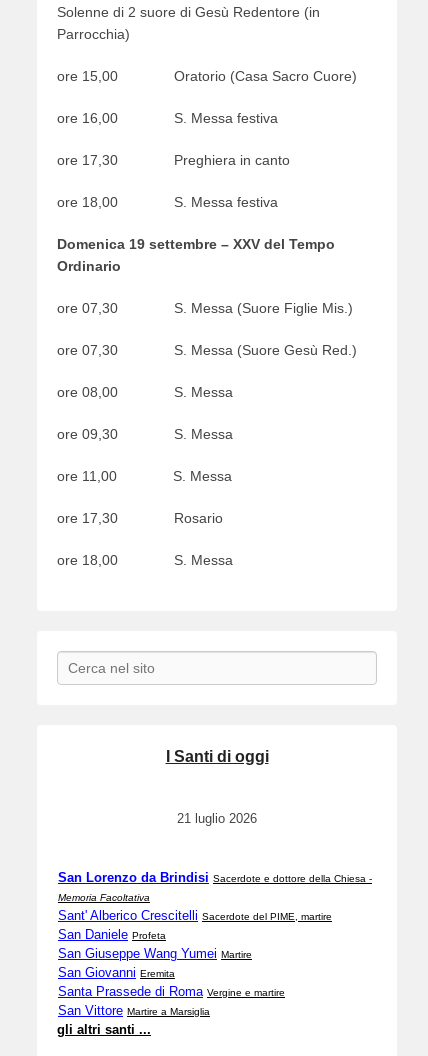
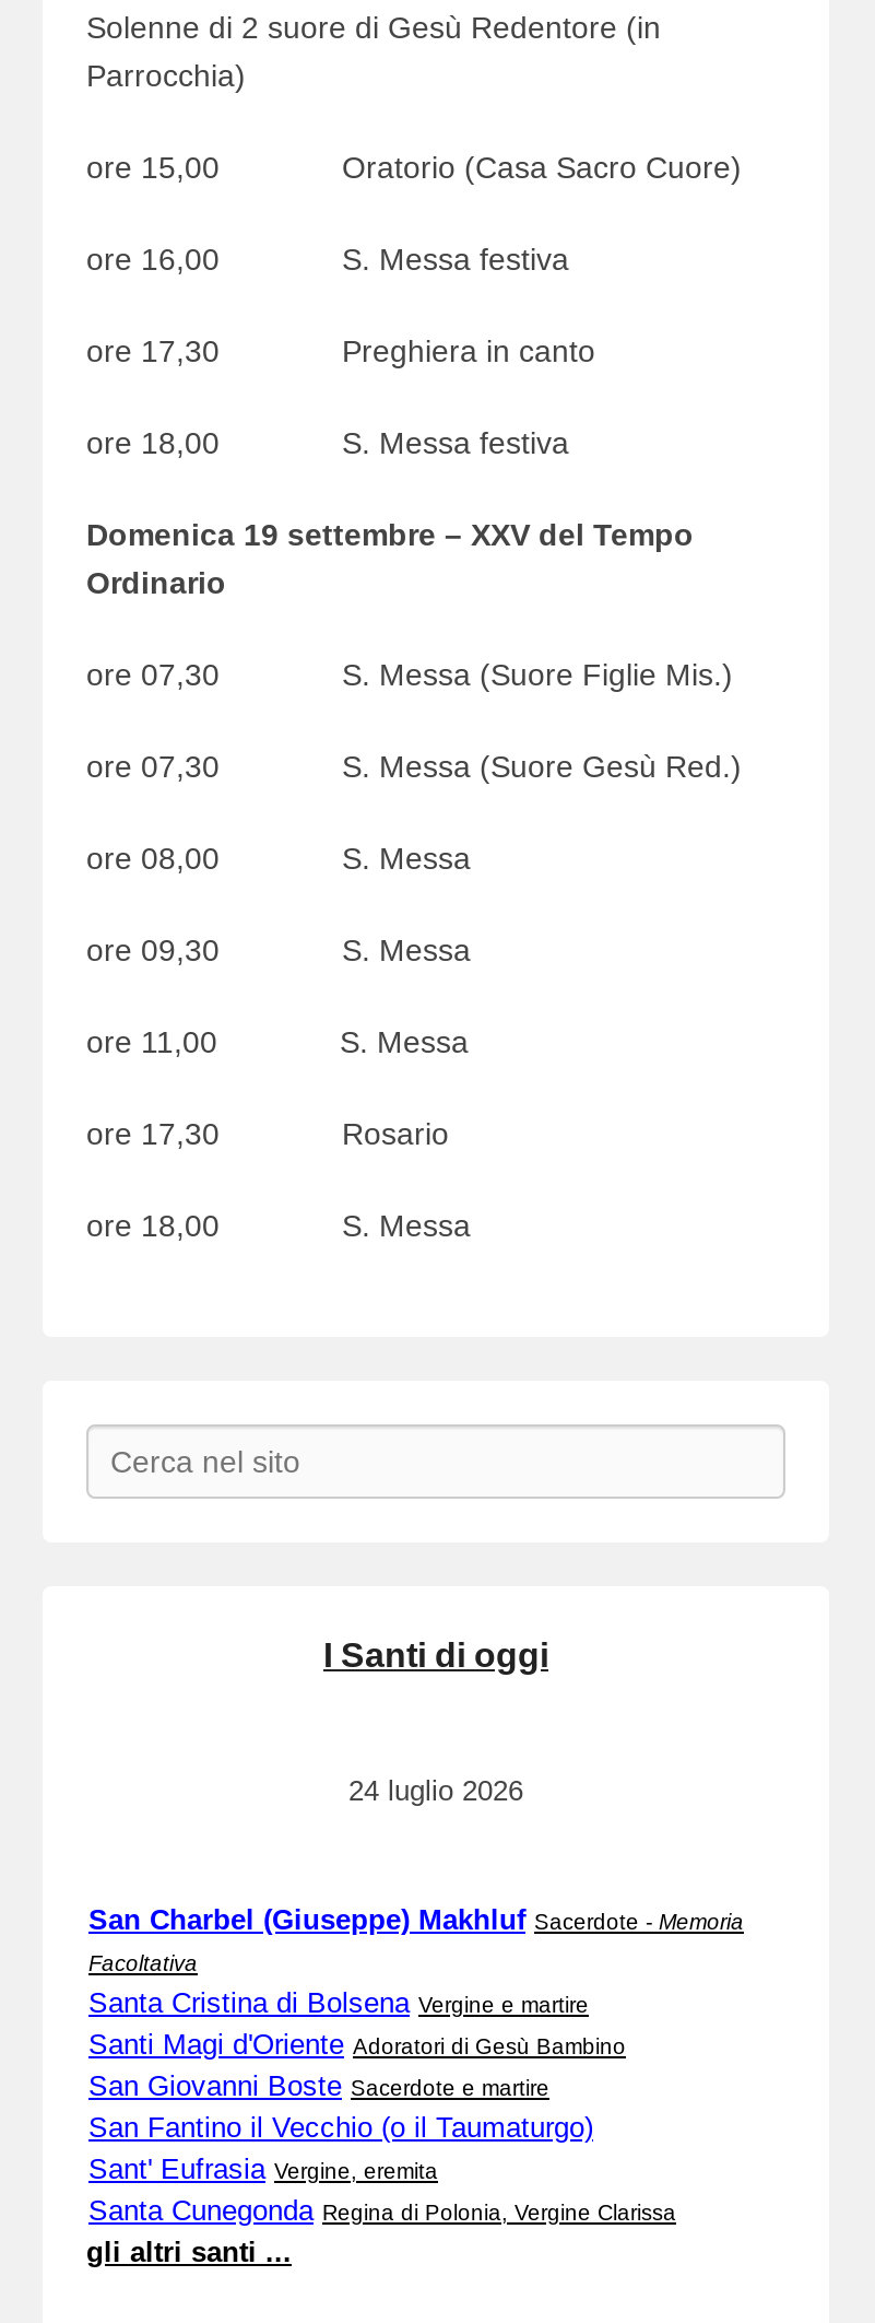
- 21 luglio 2026
+ 24 luglio 2026

- San Lorenzo da Brindisi Sacerdote e dottore della Chiesa -
+ San Charbel (Giuseppe) Makhluf Sacerdote - Memoria

- Memoria Facoltativa
- Sant' Alberico Crescitelli Sacerdote del PIME, martire
- San Daniele Profeta
- San Giuseppe Wang Yumei Martire
- San Giovanni Eremita
- Santa Prassede di Roma Vergine e martire
- San Vittore Martire a Marsiglia
+ Facoltativa
+ Santa Cristina di Bolsena Vergine e martire
+ Santi Magi d'Oriente Adoratori di Gesù Bambino
+ San Giovanni Boste Sacerdote e martire
+ San Fantino il Vecchio (o il Taumaturgo)
+ Sant' Eufrasia Vergine, eremita
+ Santa Cunegonda Regina di Polonia, Vergine Clarissa
